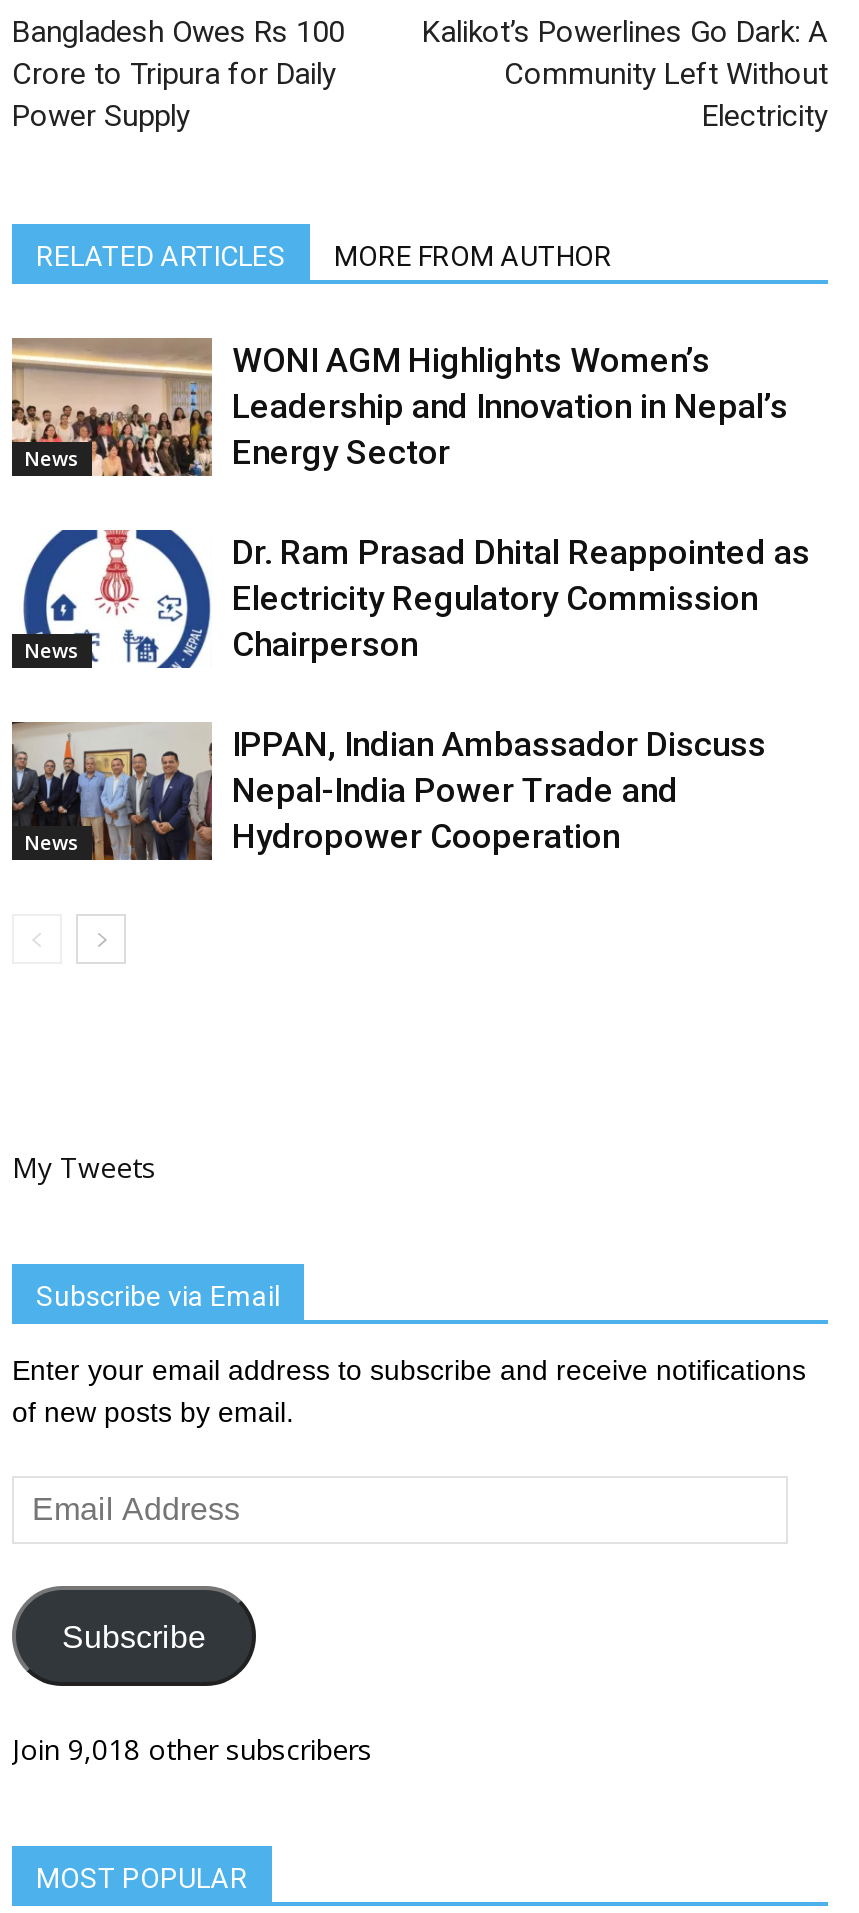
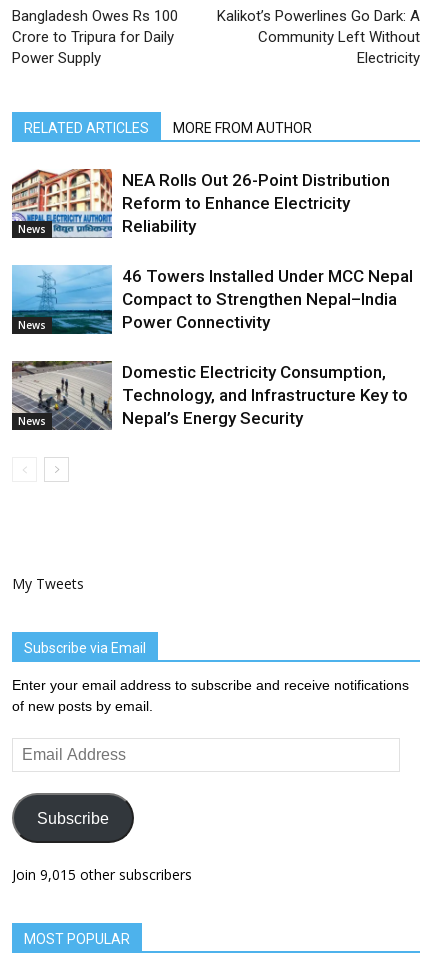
- [image]
- WONI AGM Highlights Women’s
- Leadership and Innovation in Nepal’s
- Energy Sector
+ [image]
+ NEA Rolls Out 26-Point Distribution
+ Reform to Enhance Electricity
+ Reliability

- [image]
- Dr. Ram Prasad Dhital Reappointed as
- Electricity Regulatory Commission
- Chairperson
+ [image]
+ 46 Towers Installed Under MCC Nepal
+ Compact to Strengthen Nepal–India
+ Power Connectivity

- [image]
- IPPAN, Indian Ambassador Discuss
- Nepal-India Power Trade and
- Hydropower Cooperation
+ [image]
+ Domestic Electricity Consumption,
+ Technology, and Infrastructure Key to
+ Nepal’s Energy Security

- Join 9,018 other subscribers
+ Join 9,015 other subscribers
